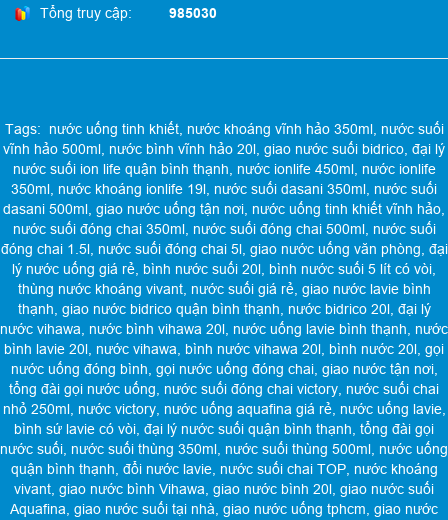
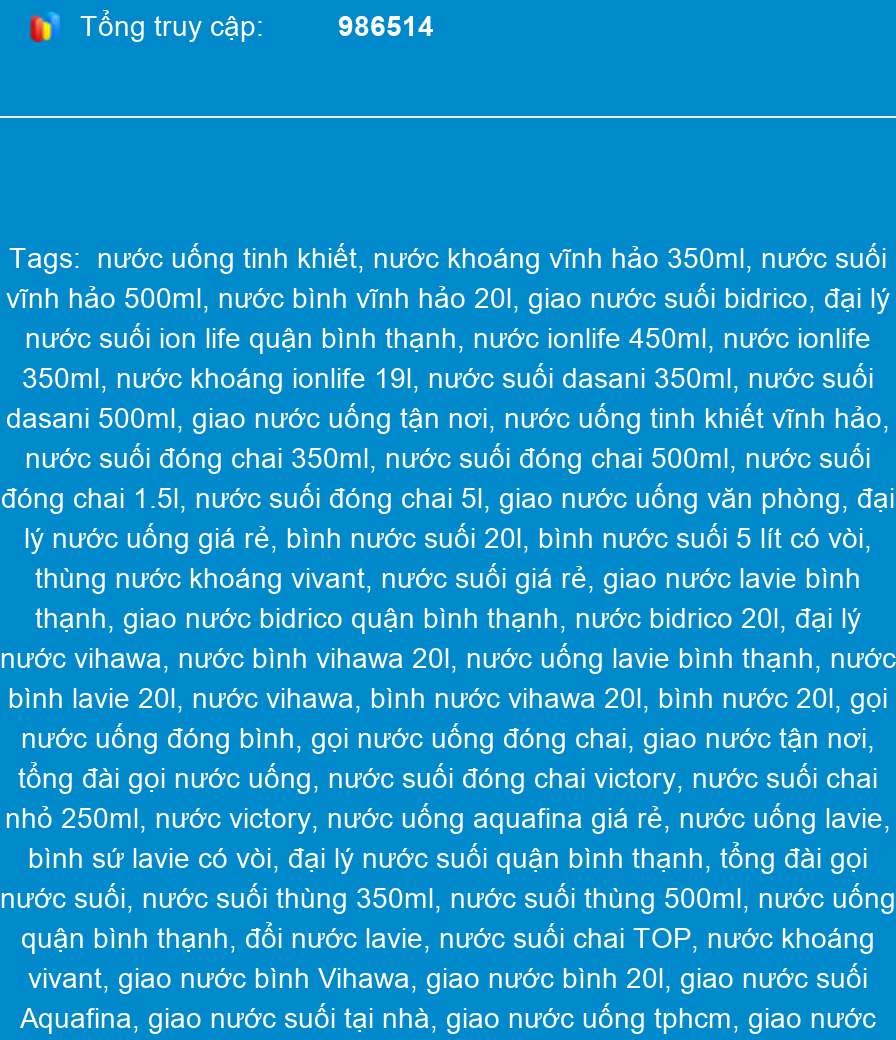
- 985030
+ 986514
